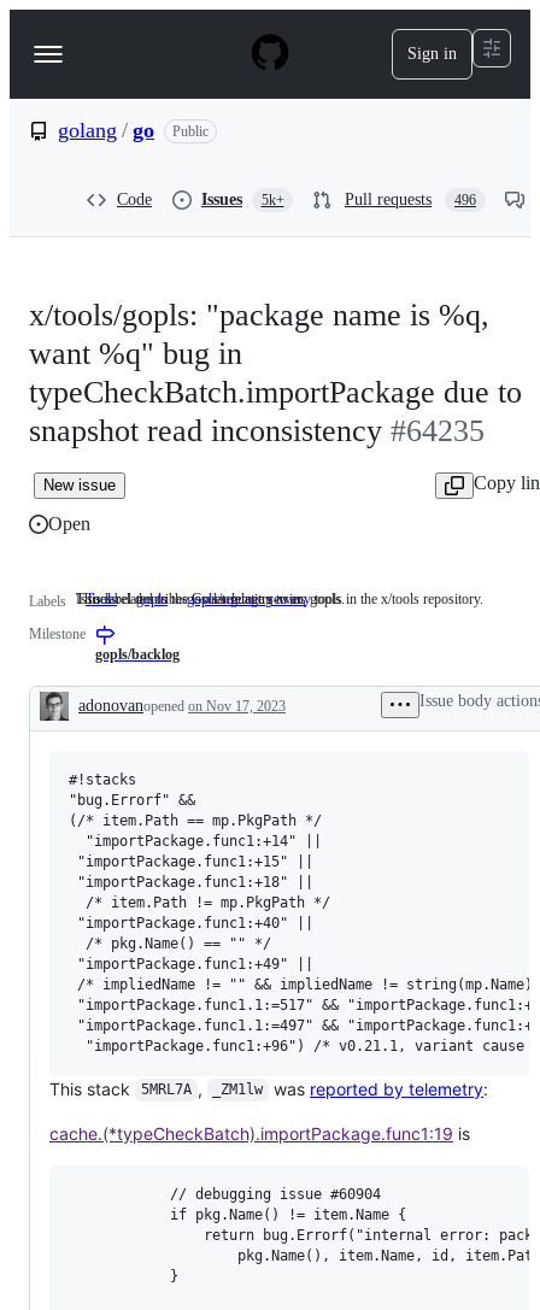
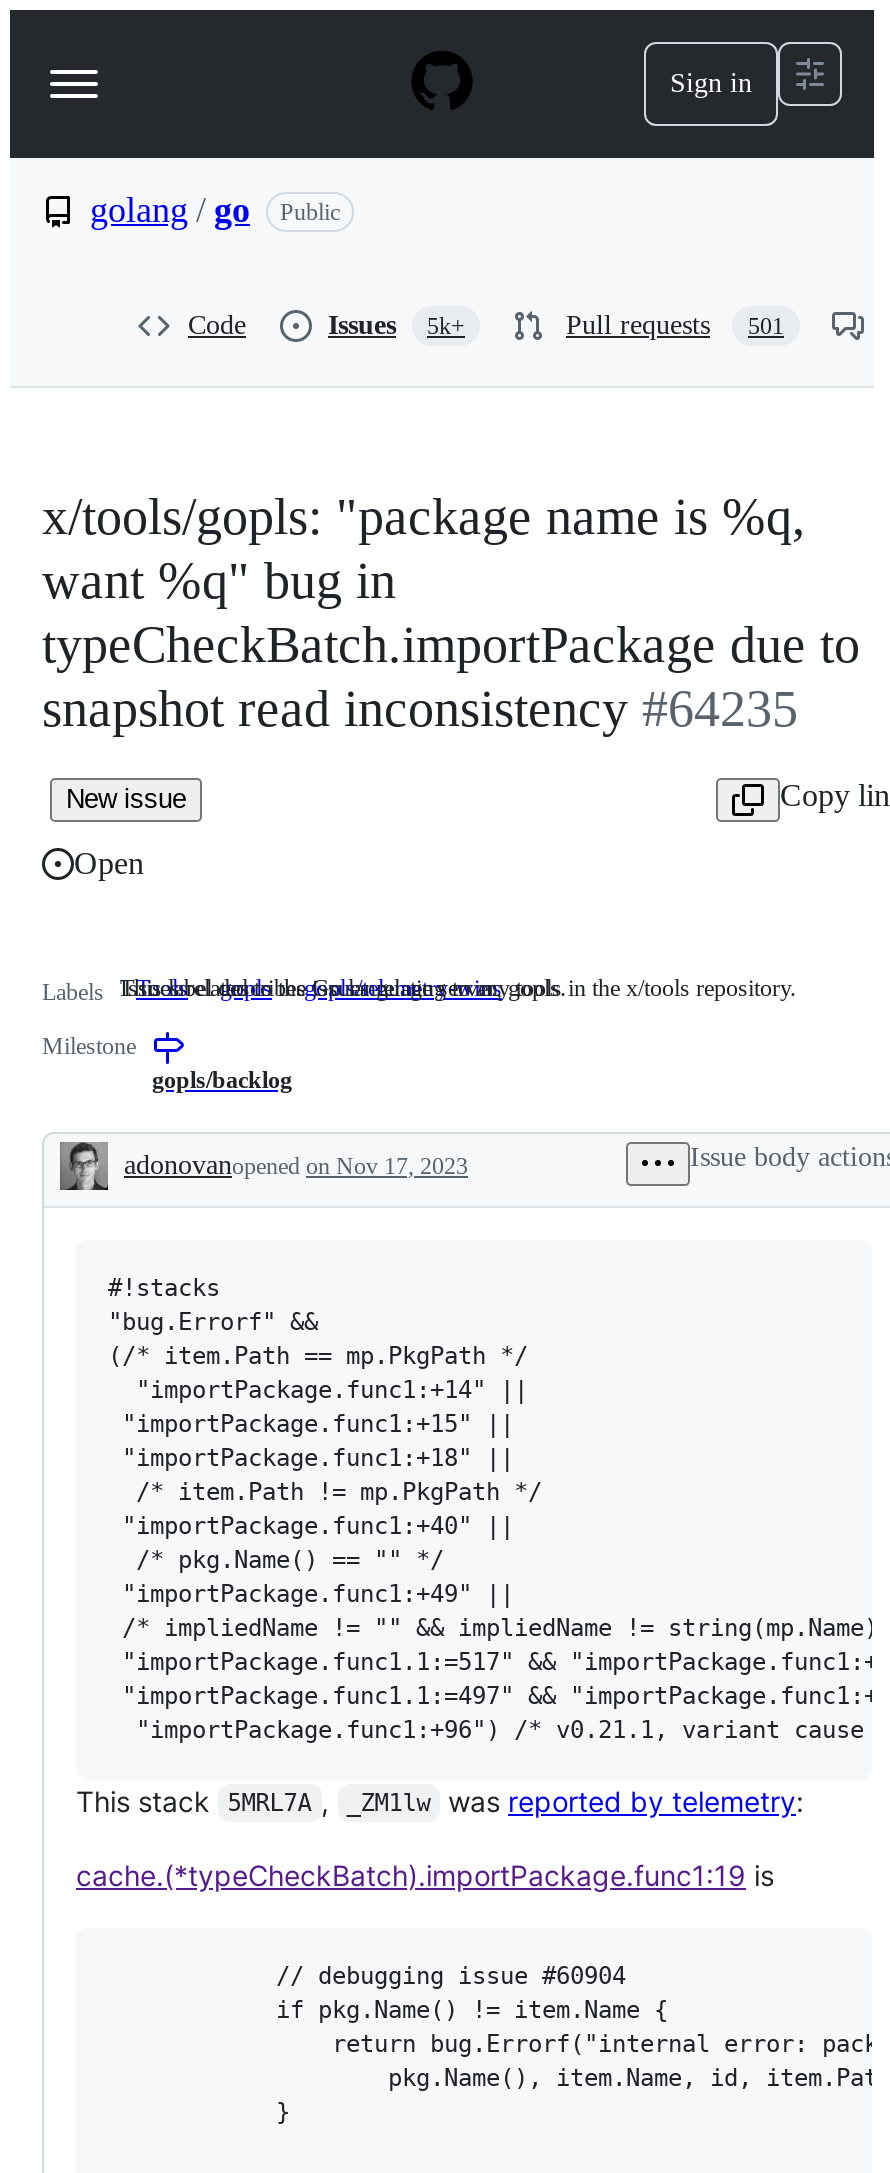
- Pull requests 496
+ Pull requests 501
